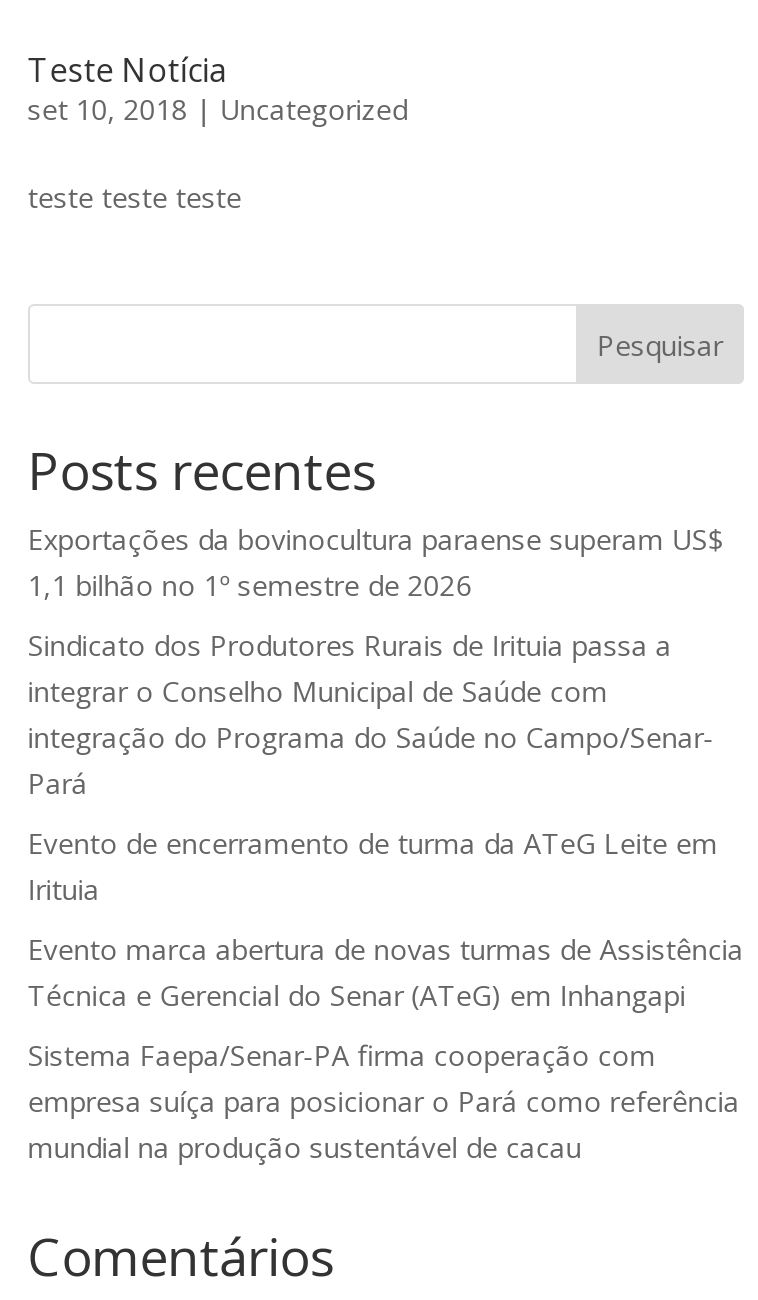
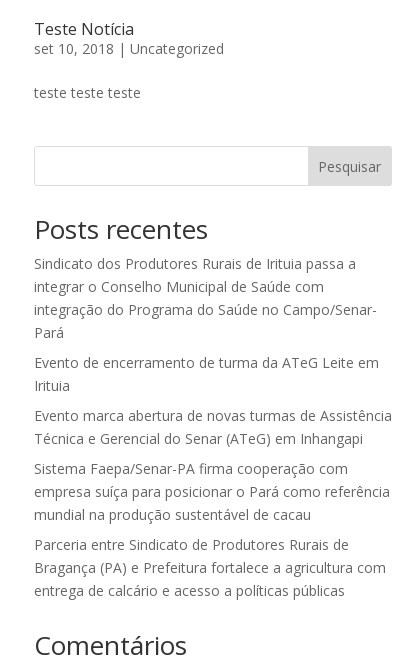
- Exportações da bovinocultura paraense superam US$
- 1,1 bilhão no 1º semestre de 2026

moved up: Sindicato dos Produtores Rurais de Irituia passa a | integrar o Conselho Municipal de Saúde com | integração do Programa do Saúde no Campo/Senar- | ... | empresa suíça para posicionar o Pará como referência | mundial na produção sustentável de cacau

+ Parceria entre Sindicato de Produtores Rurais de
+ Bragança (PA) e Prefeitura fortalece a agricultura com
+ entrega de calcário e acesso a políticas públicas
